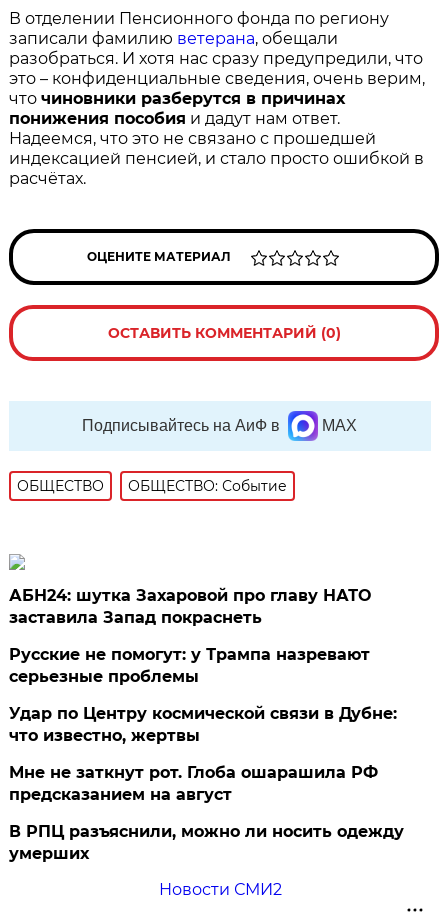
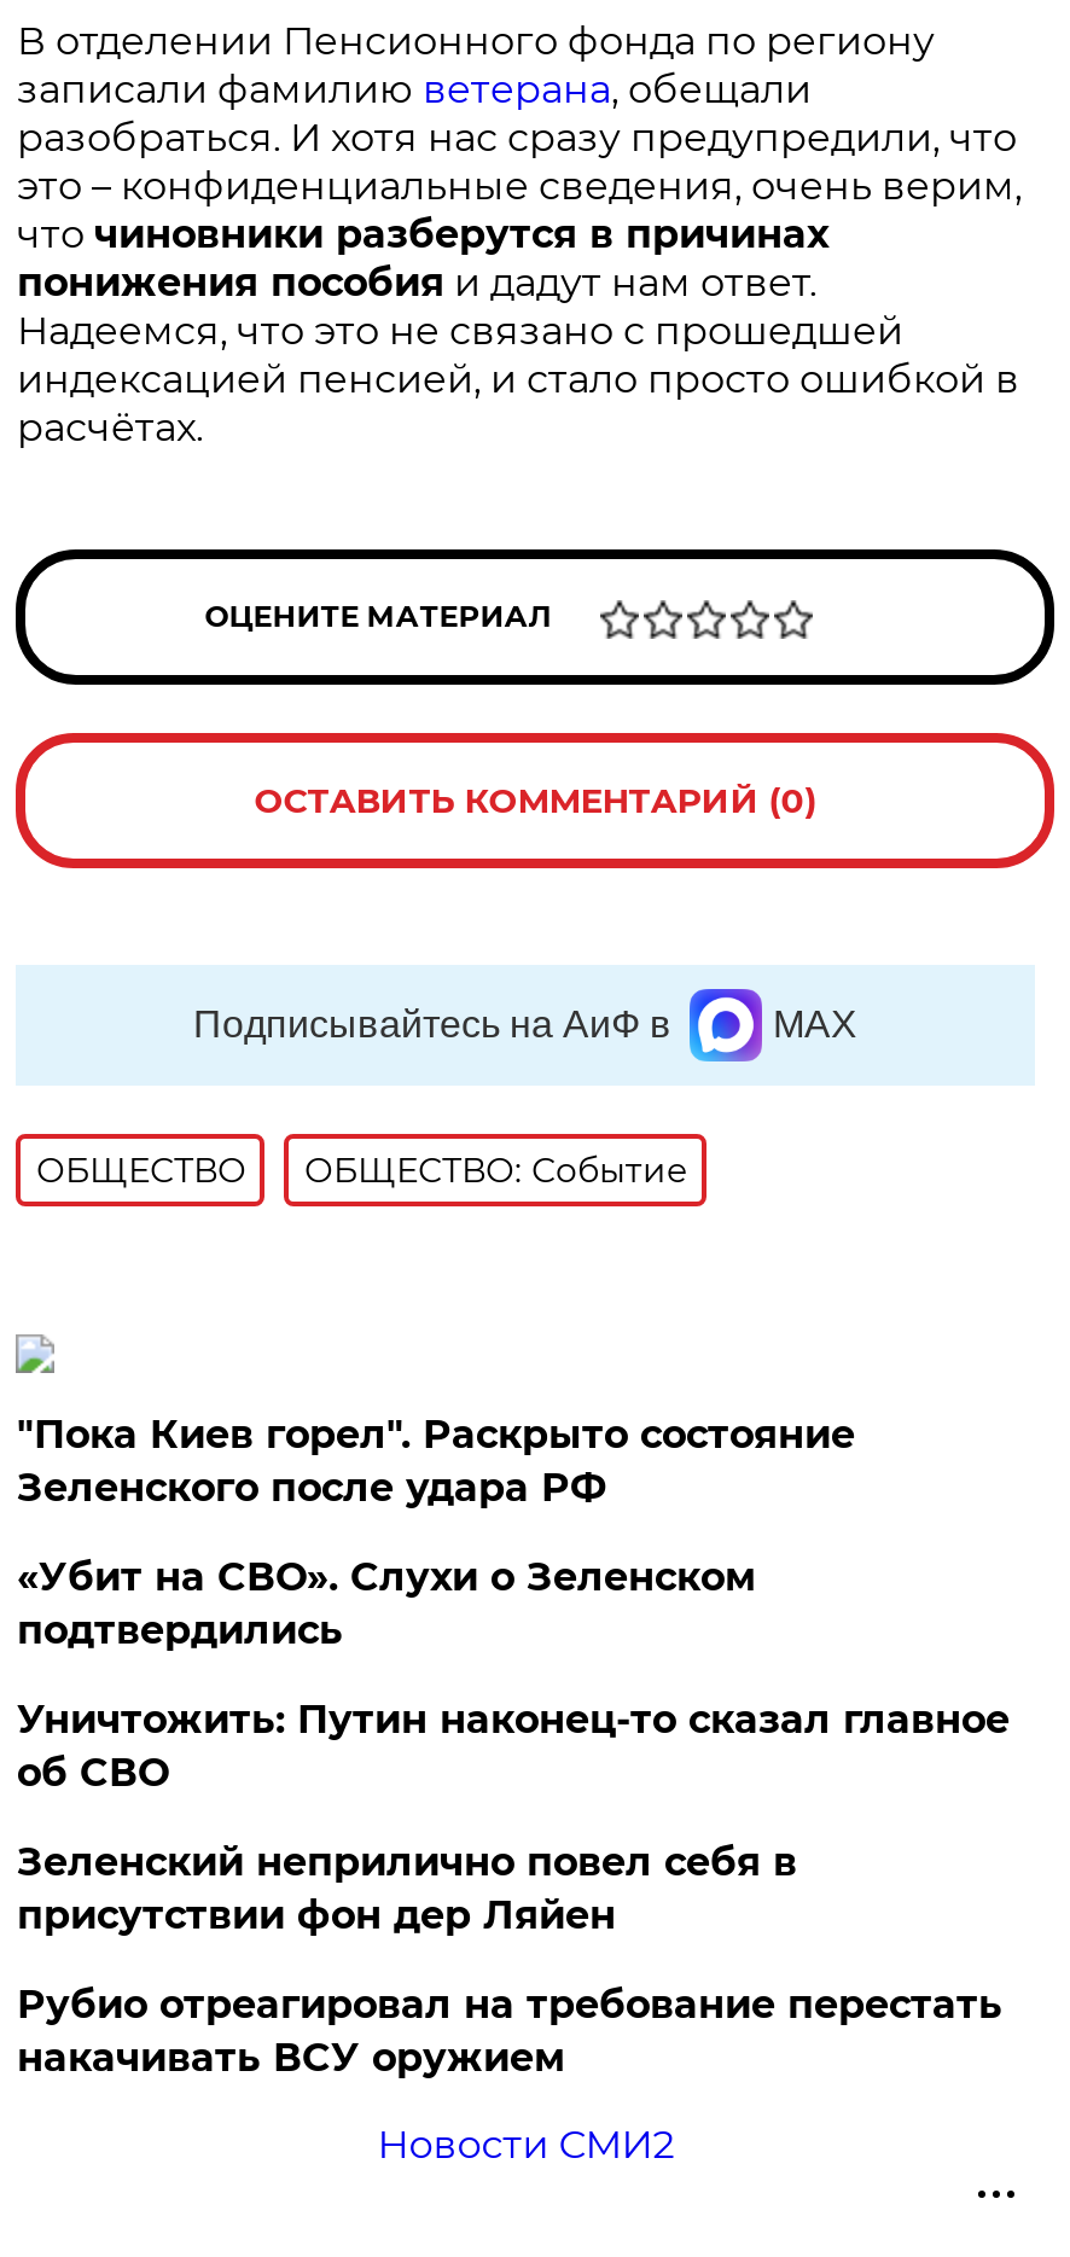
- АБН24: шутка Захаровой про главу НАТО
- заставила Запад покраснеть
+ "Пока Киев горел". Раскрыто состояние
+ Зеленского после удара РФ

- Русские не помогут: у Трампа назревают
- серьезные проблемы
+ «Убит на СВО». Слухи о Зеленском
+ подтвердились

- Удар по Центру космической связи в Дубне:
- что известно, жертвы
+ Уничтожить: Путин наконец-то сказал главное
+ об СВО

- Мне не заткнут рот. Глоба ошарашила РФ
- предсказанием на август
+ Зеленский неприлично повел cебя в
+ присутствии фон дер Ляйен

- В РПЦ разъяснили, можно ли носить одежду
- умерших
+ Рубио отреагировал на требование перестать
+ накачивать ВСУ оружием
